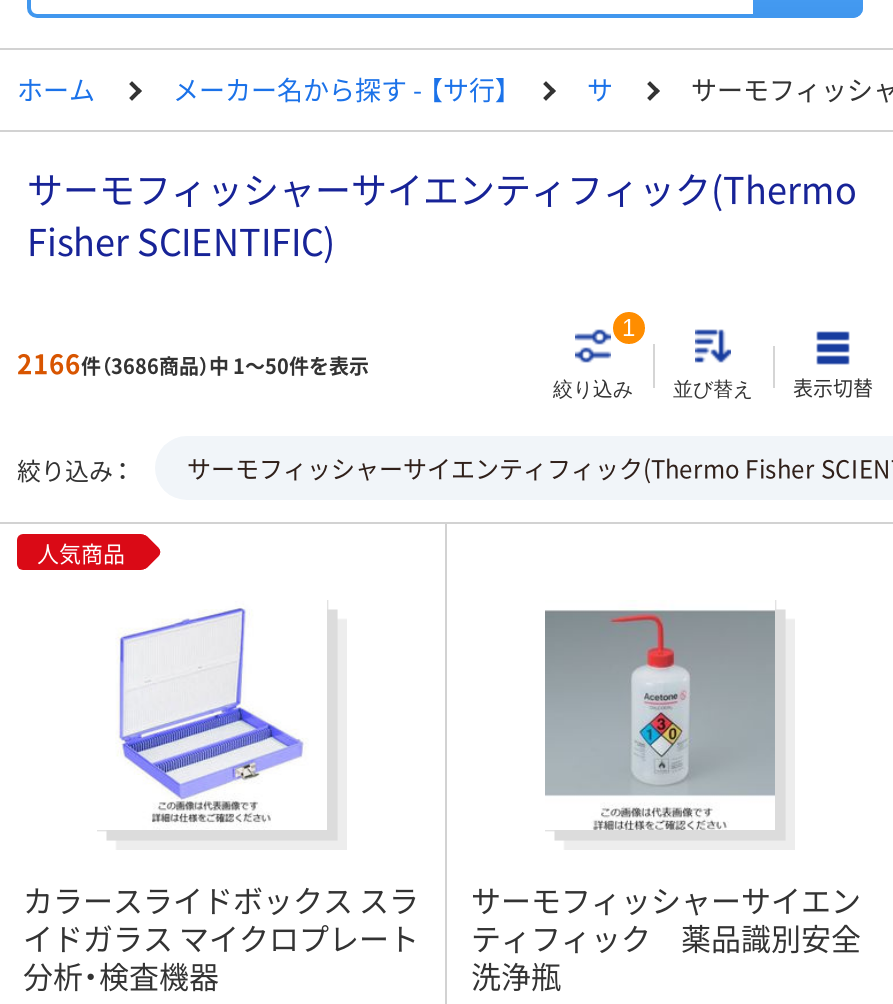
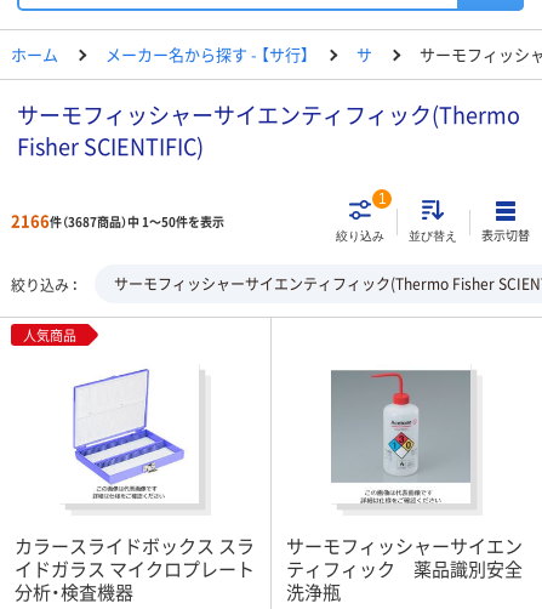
- 2166件（3686商品）中 1～50件を表示
+ 2166件（3687商品）中 1～50件を表示
